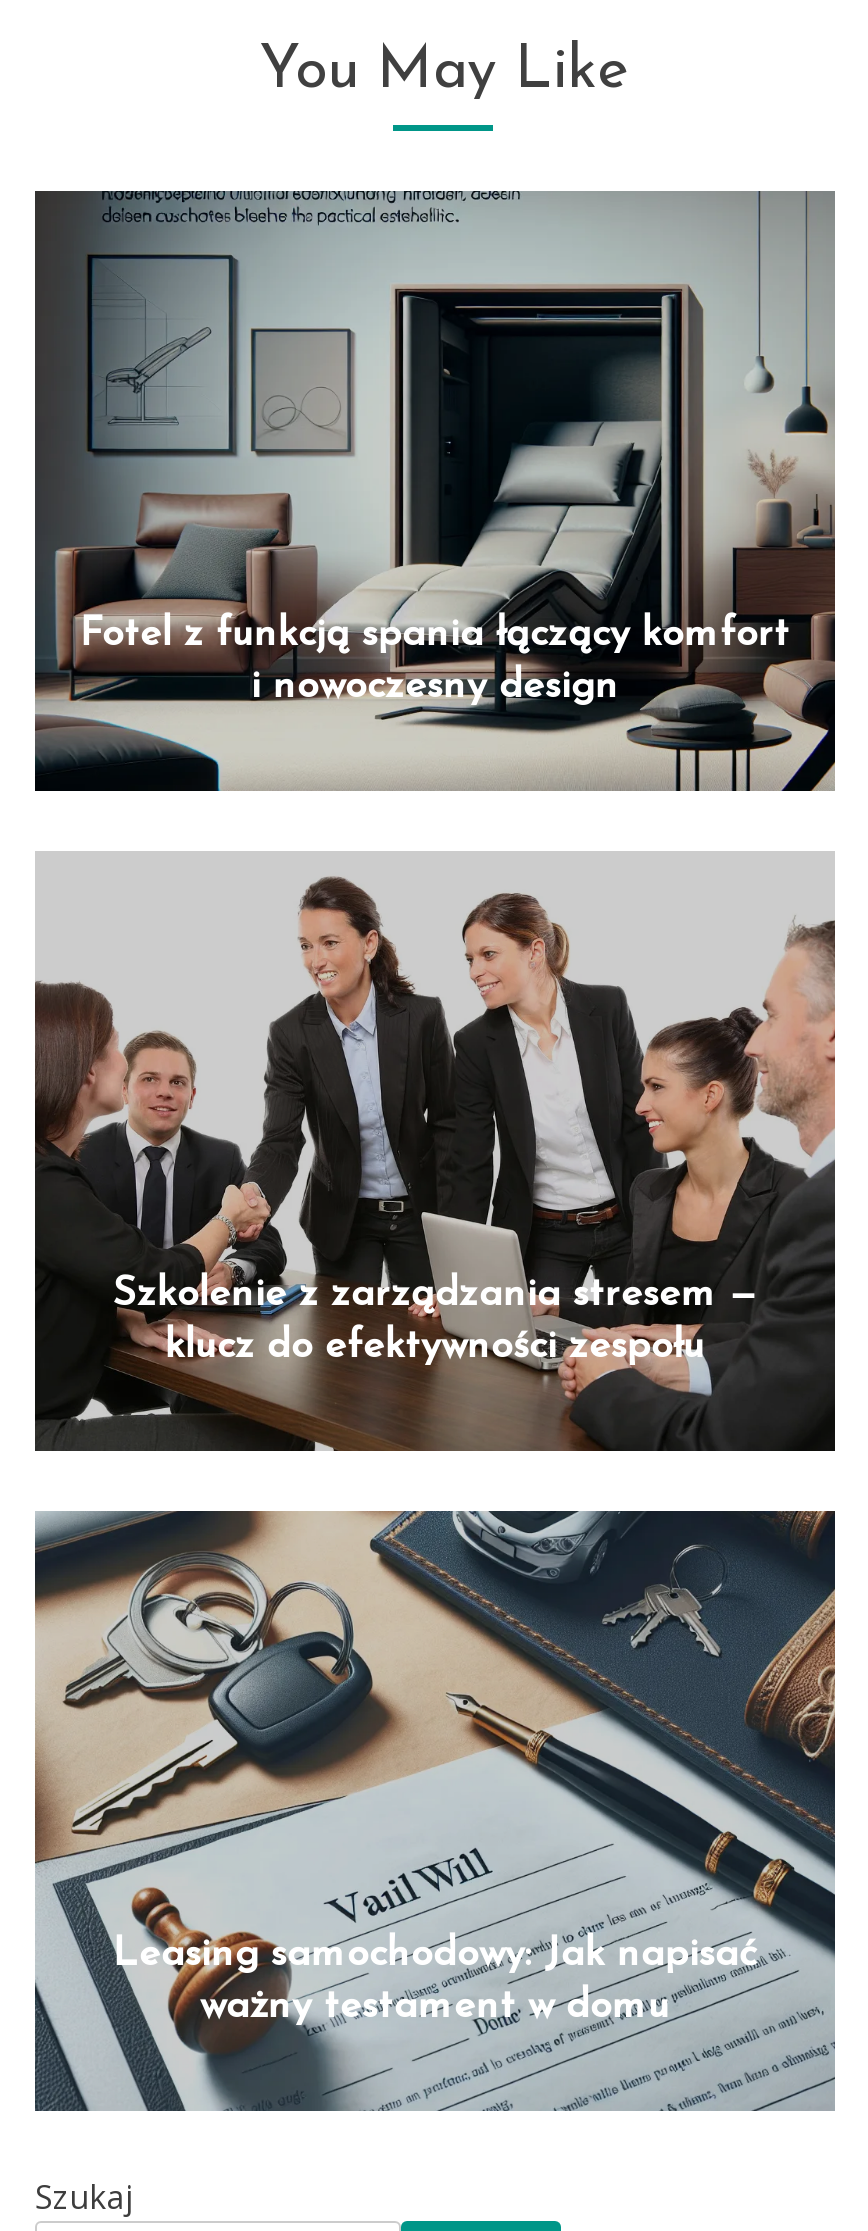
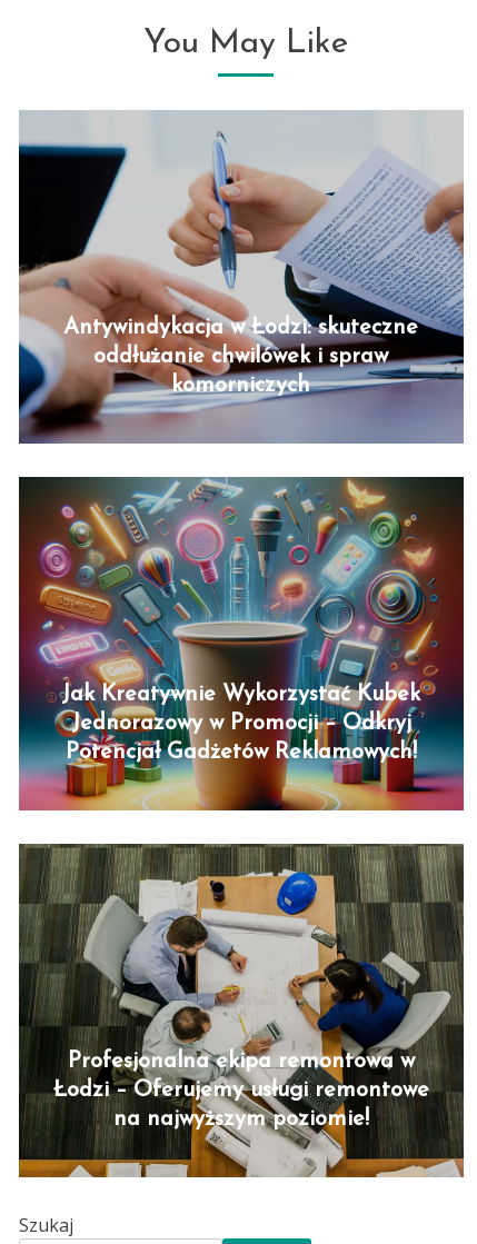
- [image]
- Fotel z funkcją spania łączący komfort
- i nowoczesny design
+ [image]
+ Antywindykacja w Łodzi: skuteczne
+ oddłużanie chwilówek i spraw
+ komorniczych

- [image]
- Szkolenie z zarządzania stresem —
- klucz do efektywności zespołu
+ [image]
+ Jak Kreatywnie Wykorzystać Kubek
+ Jednorazowy w Promocji – Odkryj
+ Potencjał Gadżetów Reklamowych!

- [image]
- Leasing samochodowy: Jak napisać
- ważny testament w domu
+ [image]
+ Profesjonalna ekipa remontowa w
+ Łodzi – Oferujemy usługi remontowe
+ na najwyższym poziomie!
